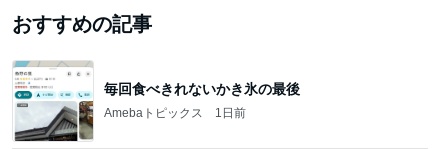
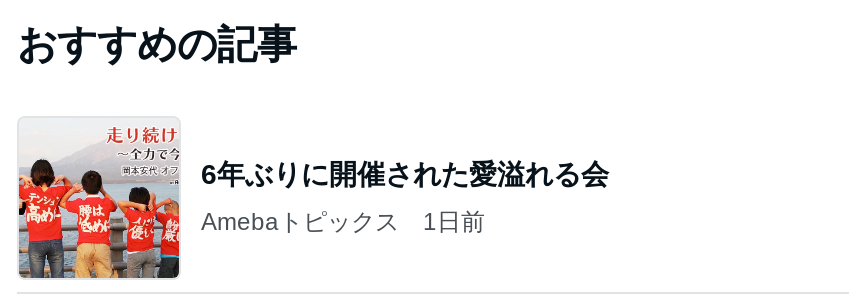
- [image]
- 毎回食べきれないかき氷の最後
+ [image]
+ 6年ぶりに開催された愛溢れる会
